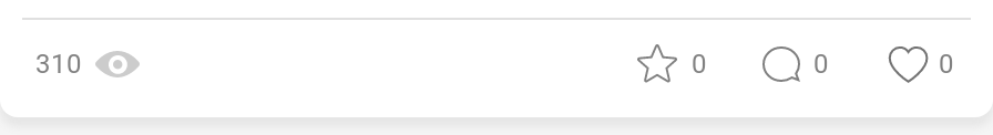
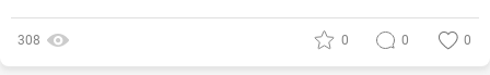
- 310
+ 308
